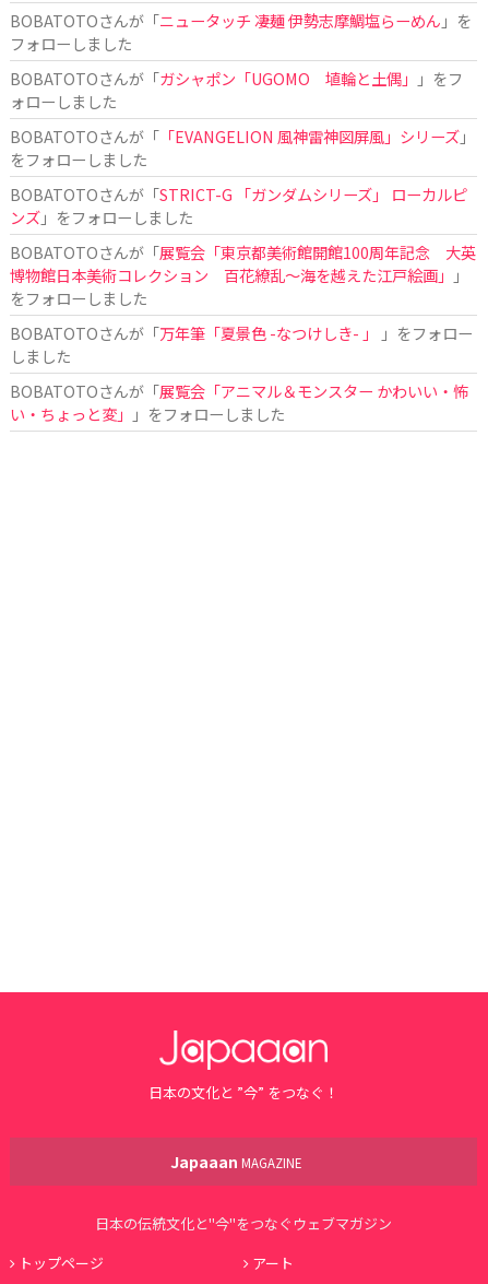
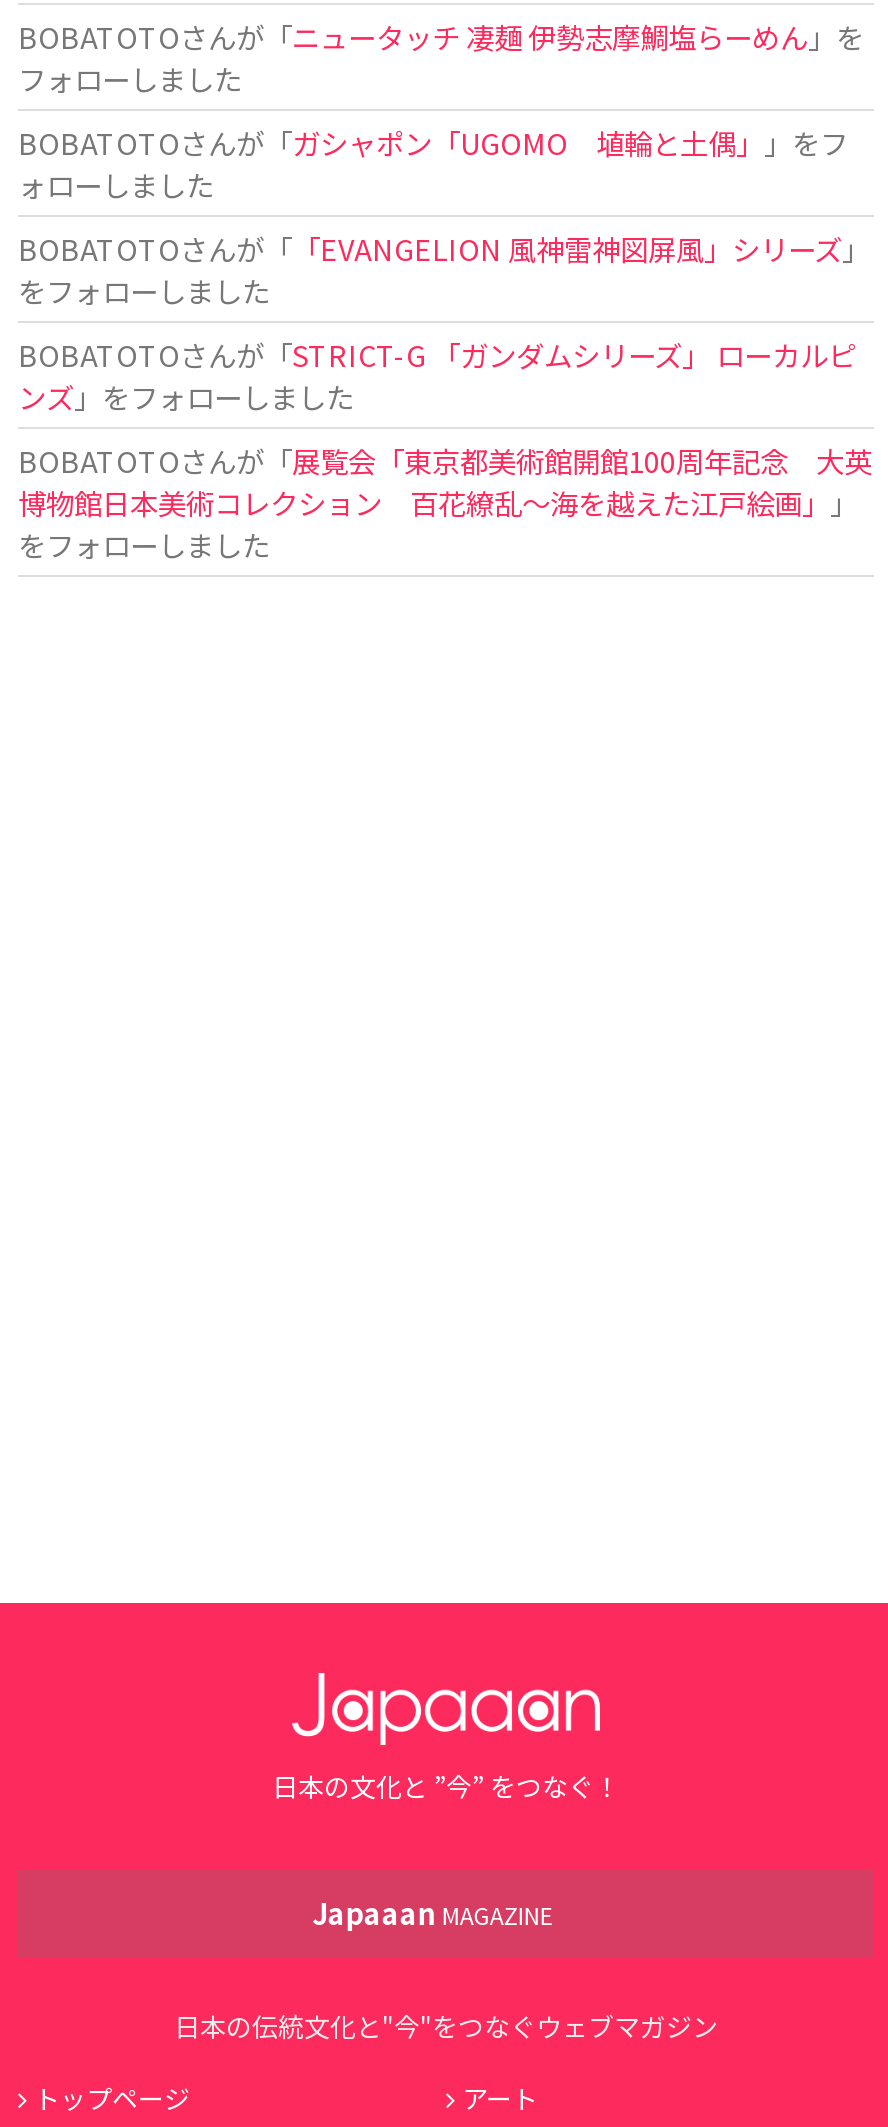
- BOBATOTOさんが「万年筆「夏景色 -なつけしき- 」」をフォロー
- しました
- BOBATOTOさんが「展覧会「アニマル＆モンスター かわいい・怖
- い・ちょっと変」」をフォローしました
